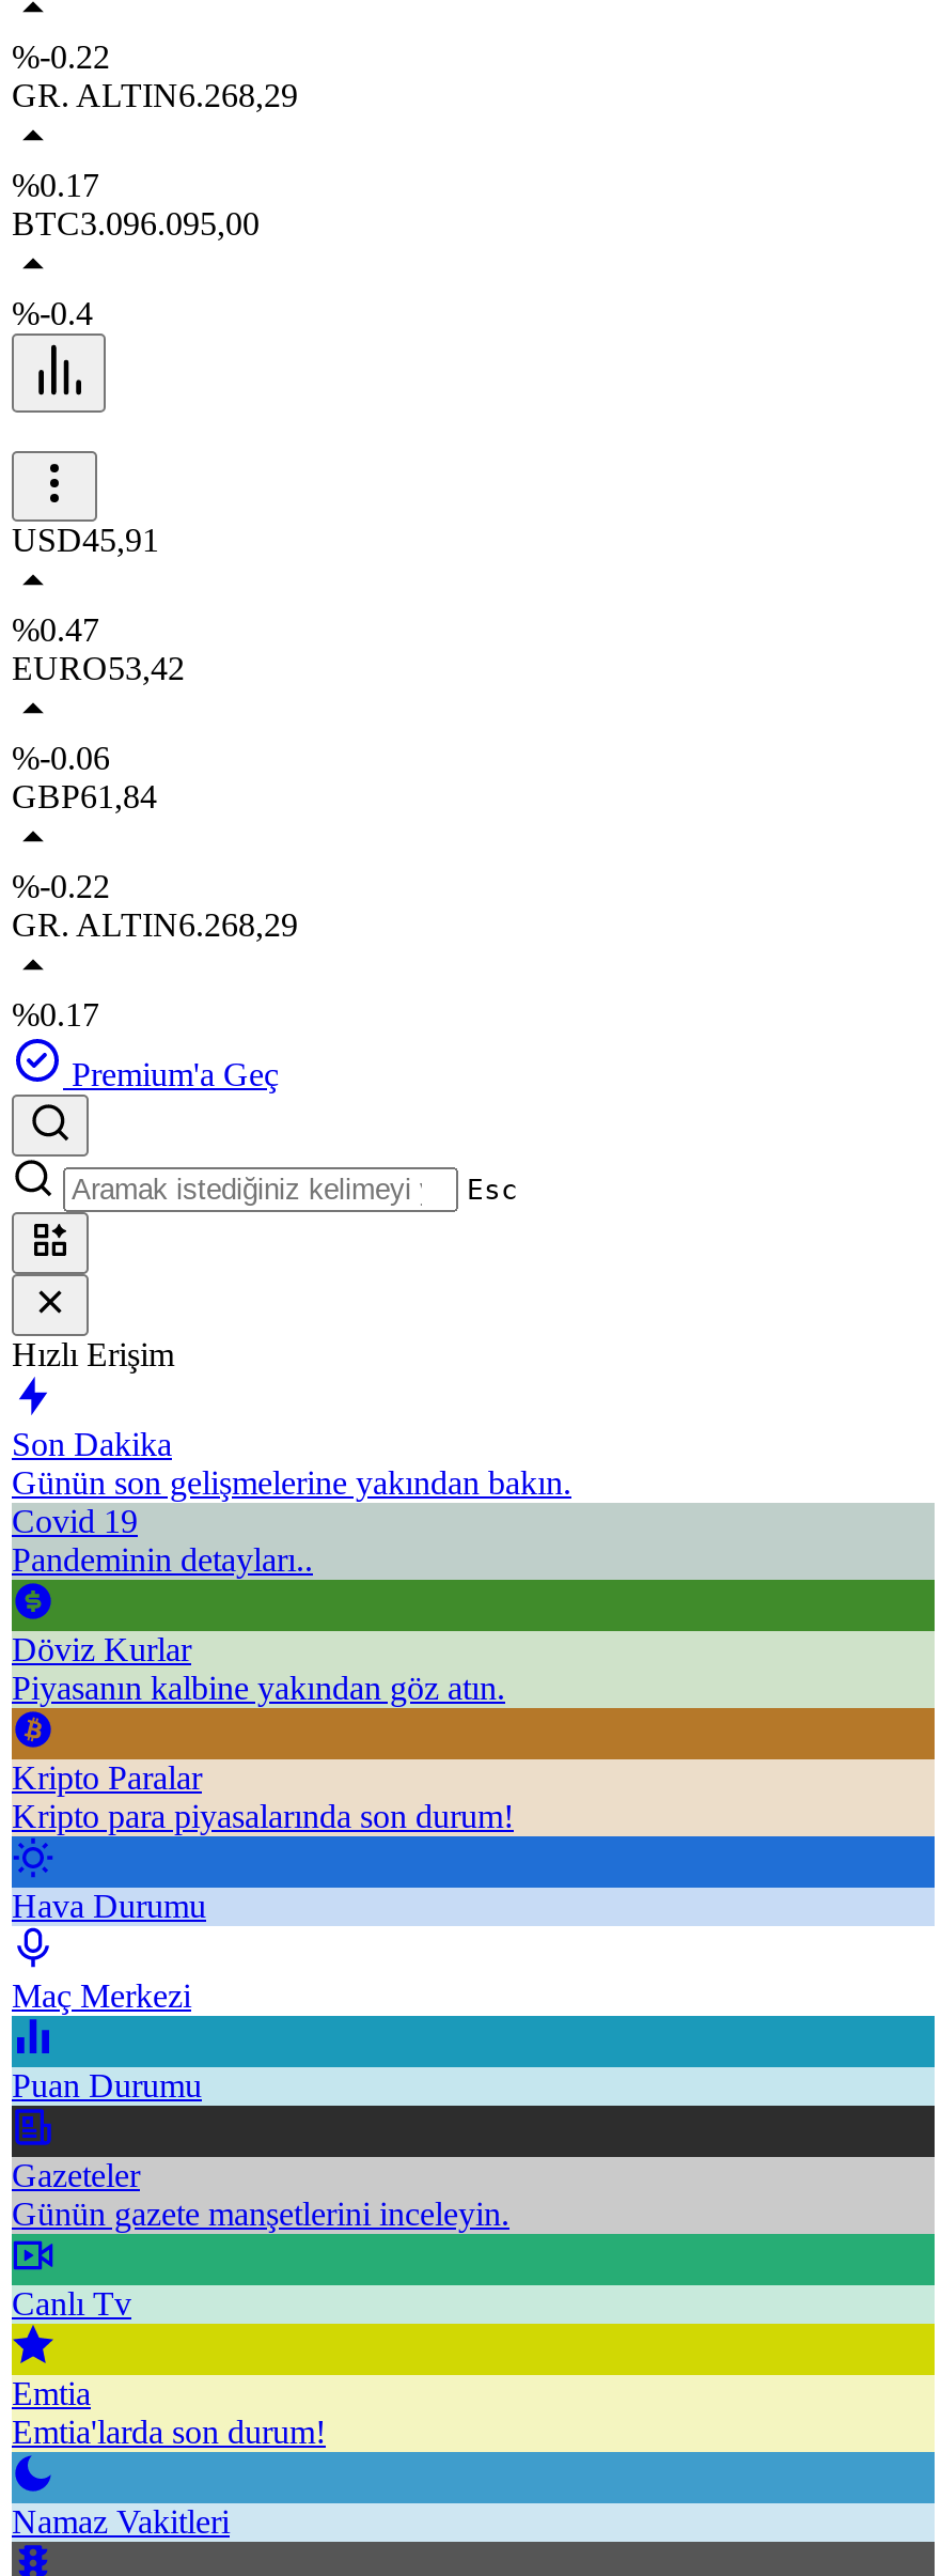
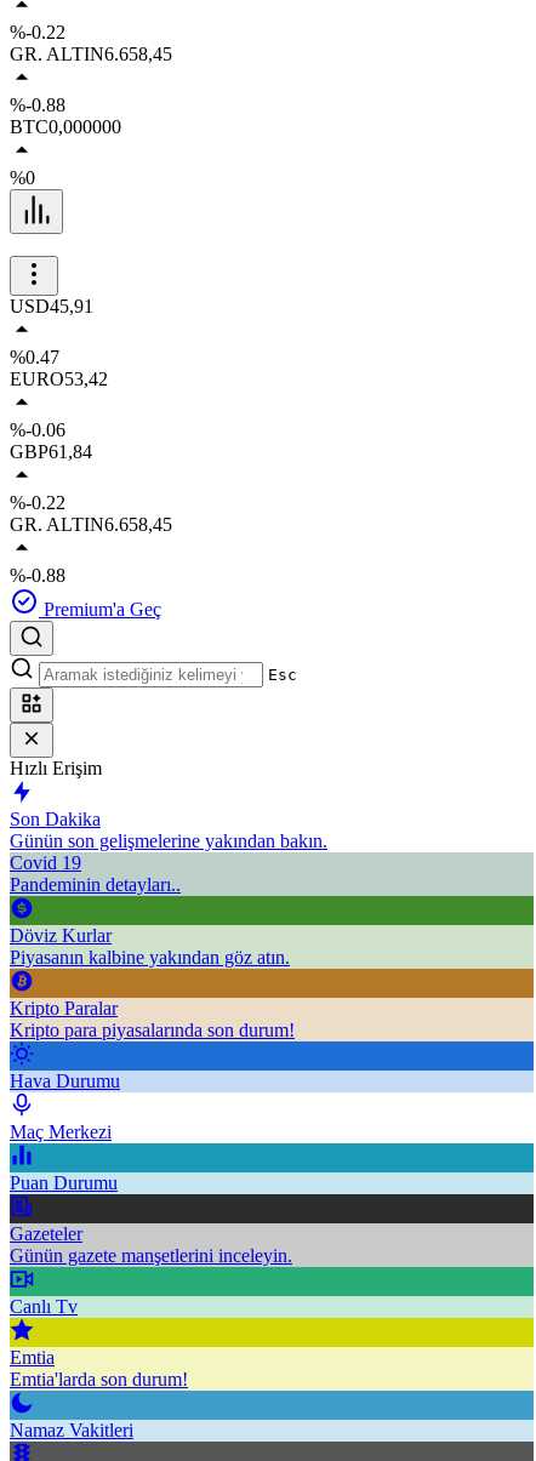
- GR. ALTIN6.268,29
+ GR. ALTIN6.658,45

- %0.17
+ %-0.88

- BTC3.096.095,00
+ BTC0,000000

- %-0.4
+ %0

- GR. ALTIN6.268,29
+ GR. ALTIN6.658,45

- %0.17
+ %-0.88
